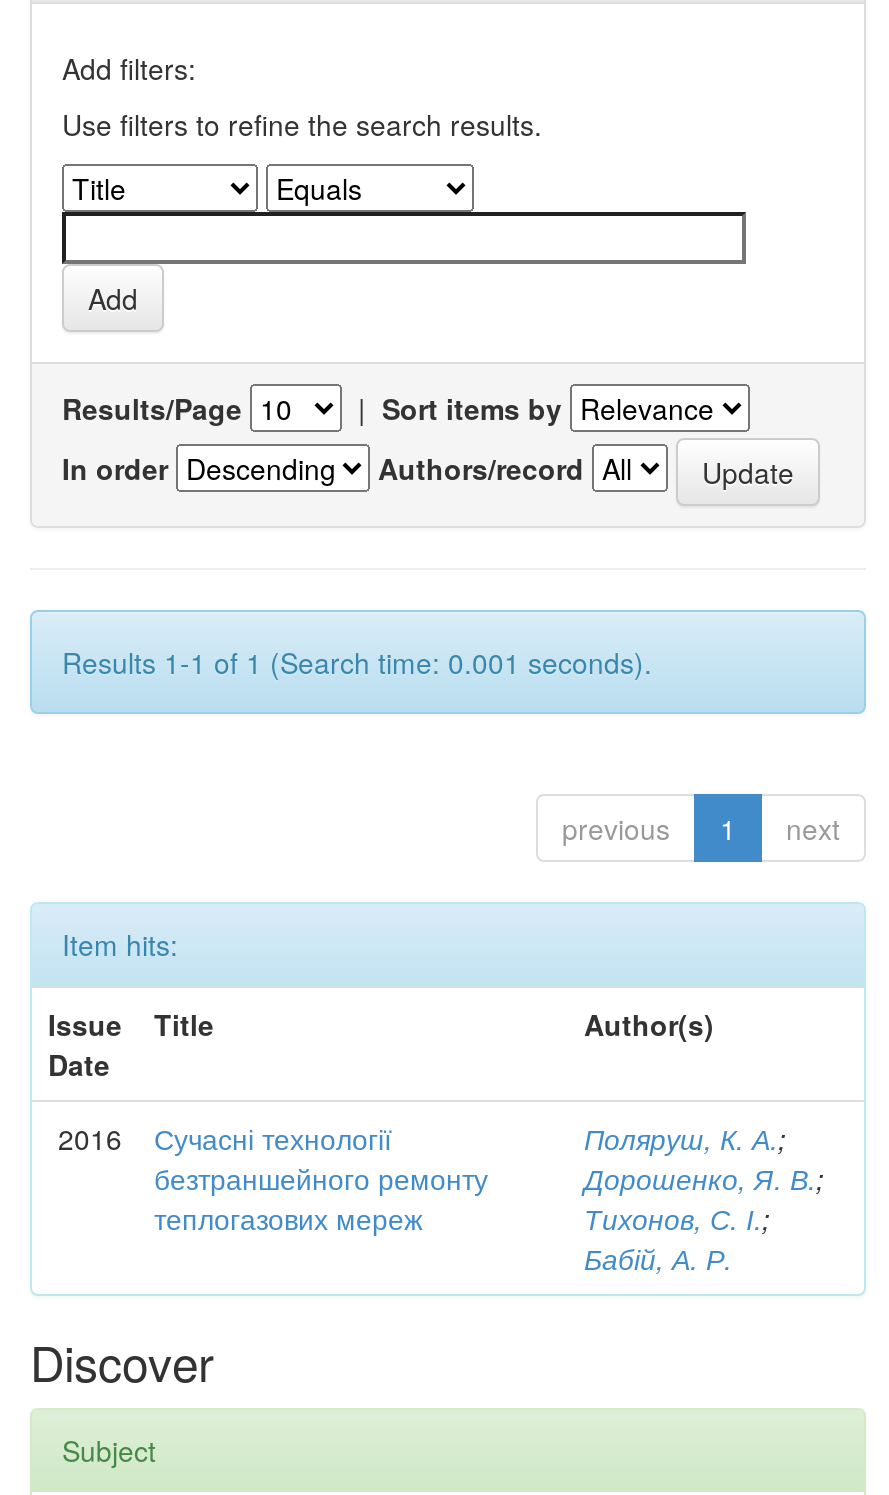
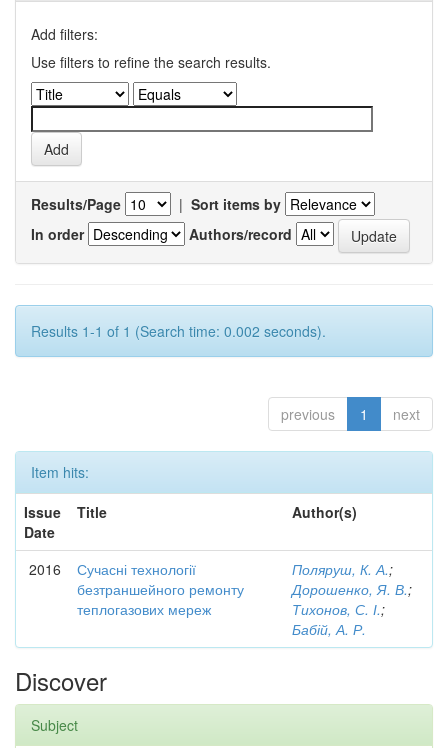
- Results 1-1 of 1 (Search time: 0.001 seconds).
+ Results 1-1 of 1 (Search time: 0.002 seconds).
